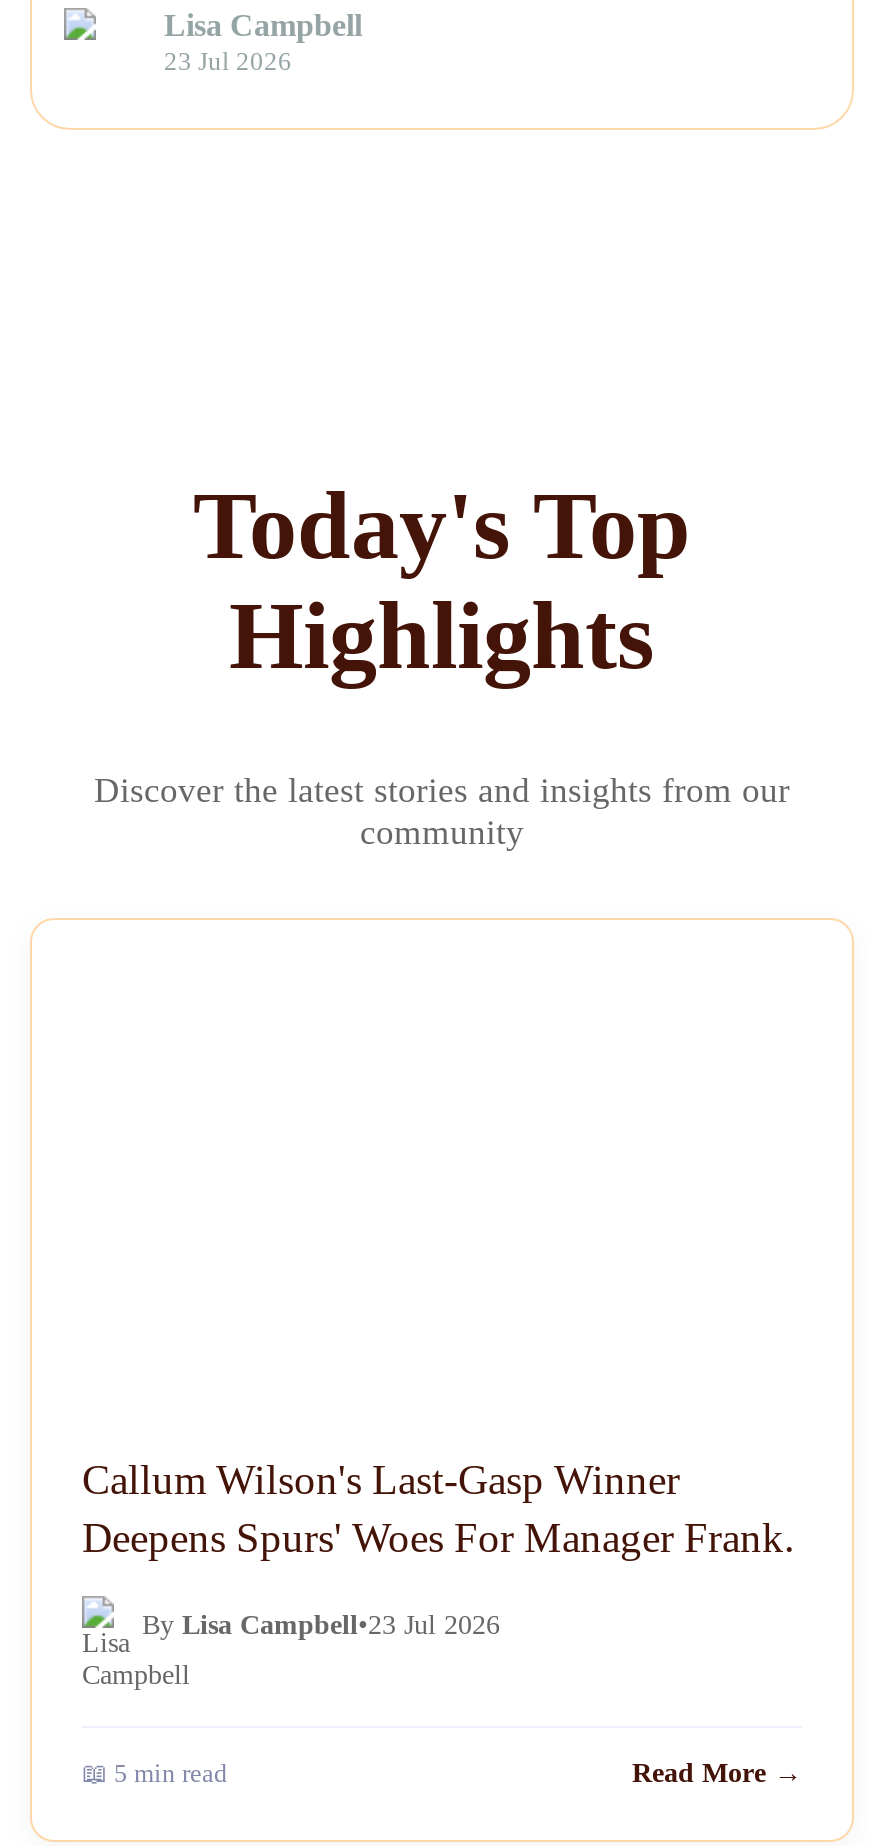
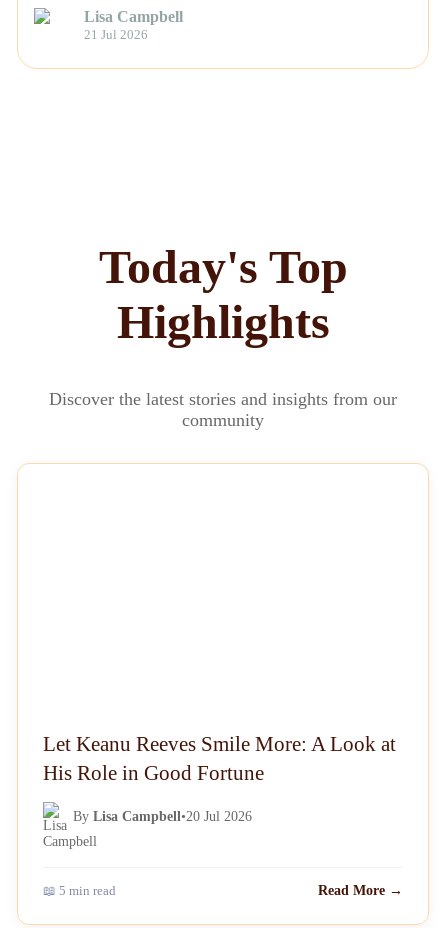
- 23 Jul 2026
+ 21 Jul 2026

- Callum Wilson's Last-Gasp Winner
- Deepens Spurs' Woes For Manager Frank.
+ Let Keanu Reeves Smile More: A Look at
+ His Role in Good Fortune

- By Lisa Campbell•23 Jul 2026
+ By Lisa Campbell•20 Jul 2026
